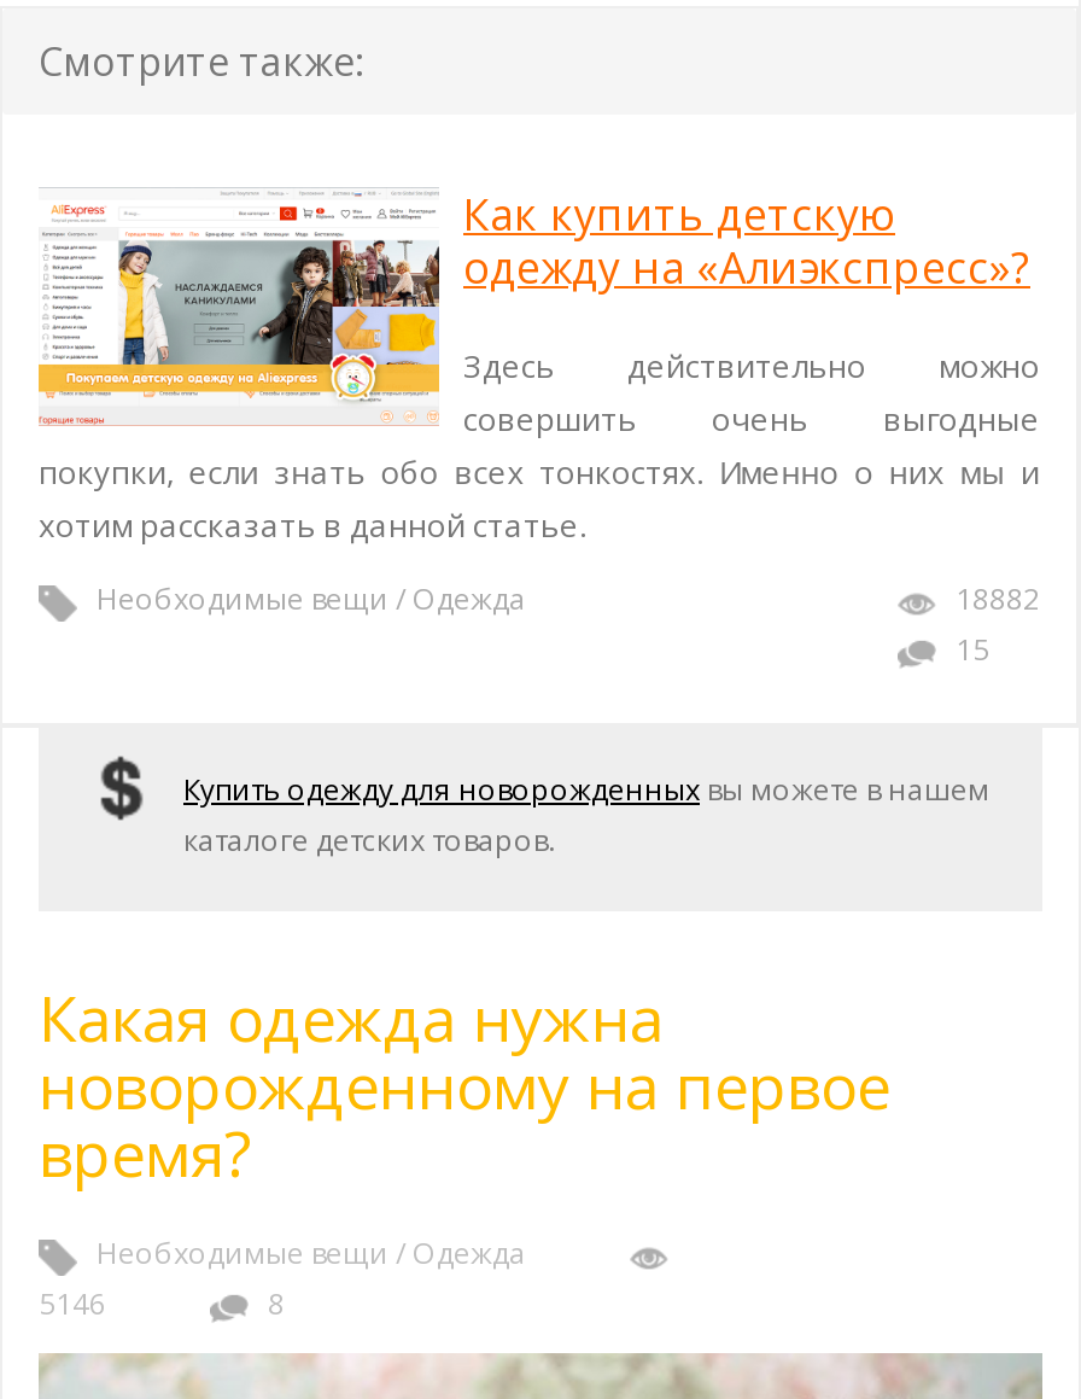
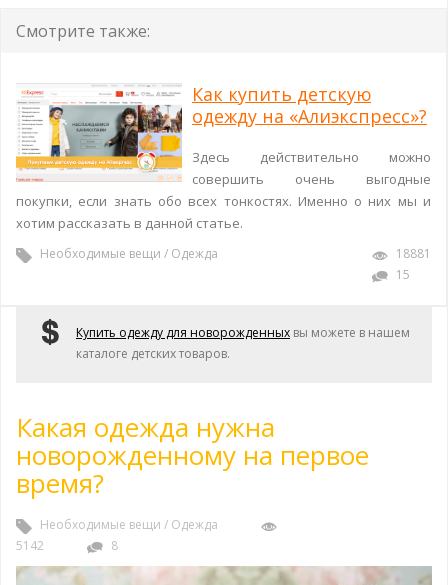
- 18882
+ 18881

- 5146
+ 5142
